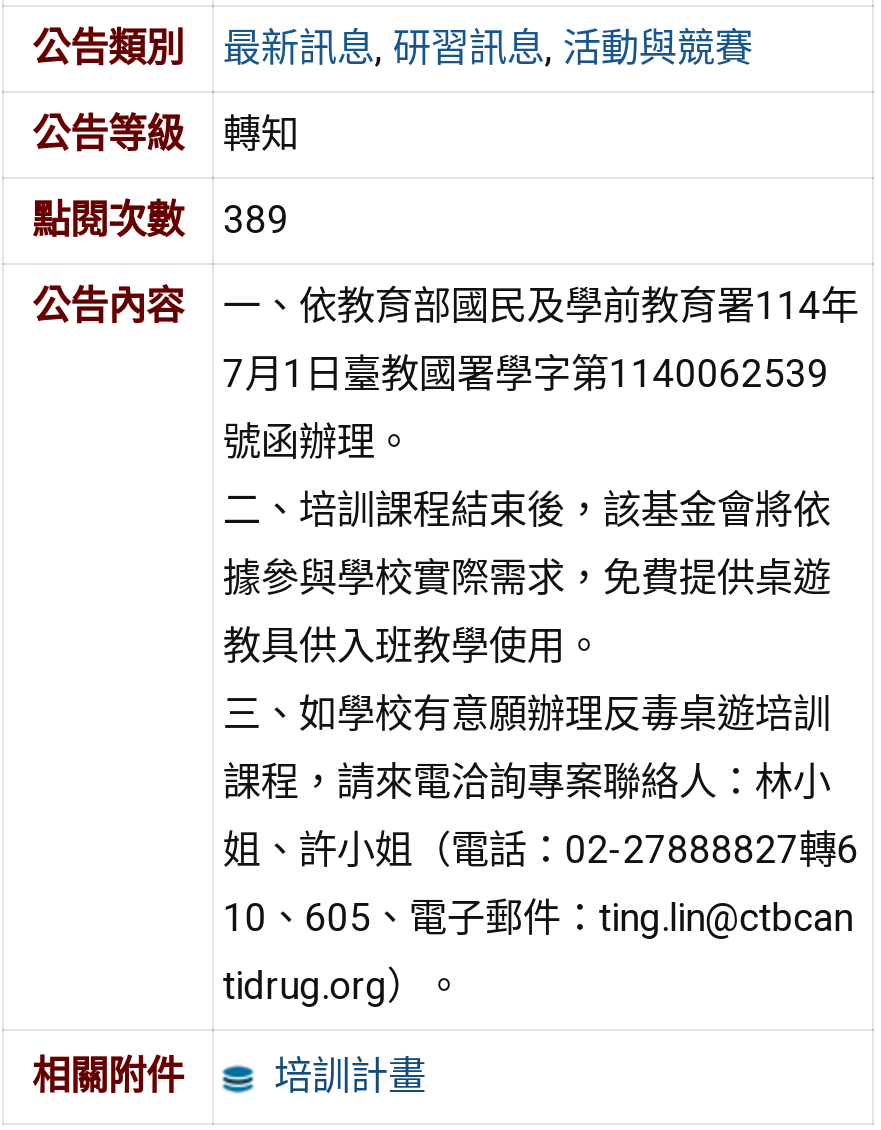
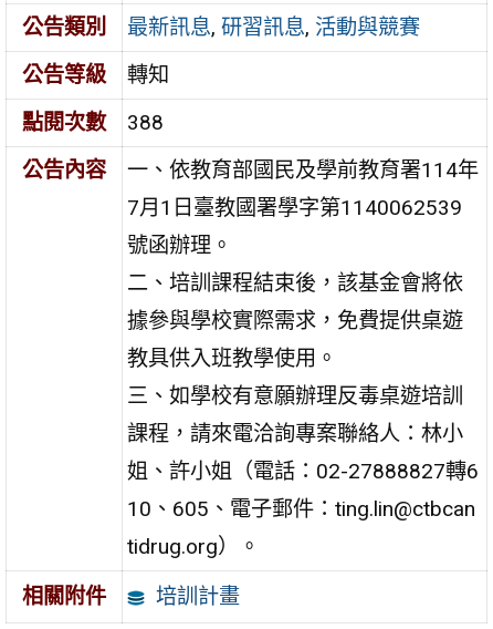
- 點閱次數 389
+ 點閱次數 388
